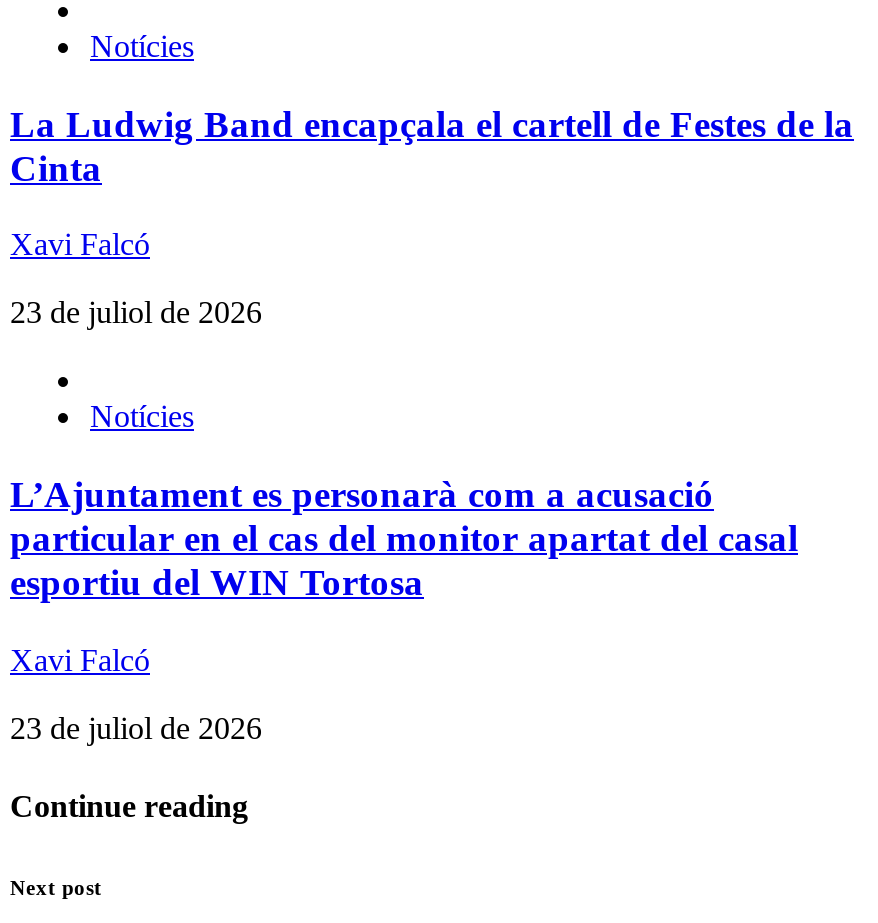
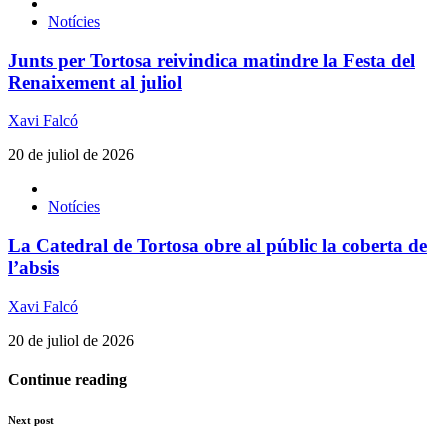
- La Ludwig Band encapçala el cartell de Festes de la
- Cinta
+ Junts per Tortosa reivindica matindre la Festa del
+ Renaixement al juliol

- 23 de juliol de 2026
+ 20 de juliol de 2026

- L’Ajuntament es personarà com a acusació
- particular en el cas del monitor apartat del casal
- esportiu del WIN Tortosa
+ La Catedral de Tortosa obre al públic la coberta de
+ l’absis

- 23 de juliol de 2026
+ 20 de juliol de 2026
